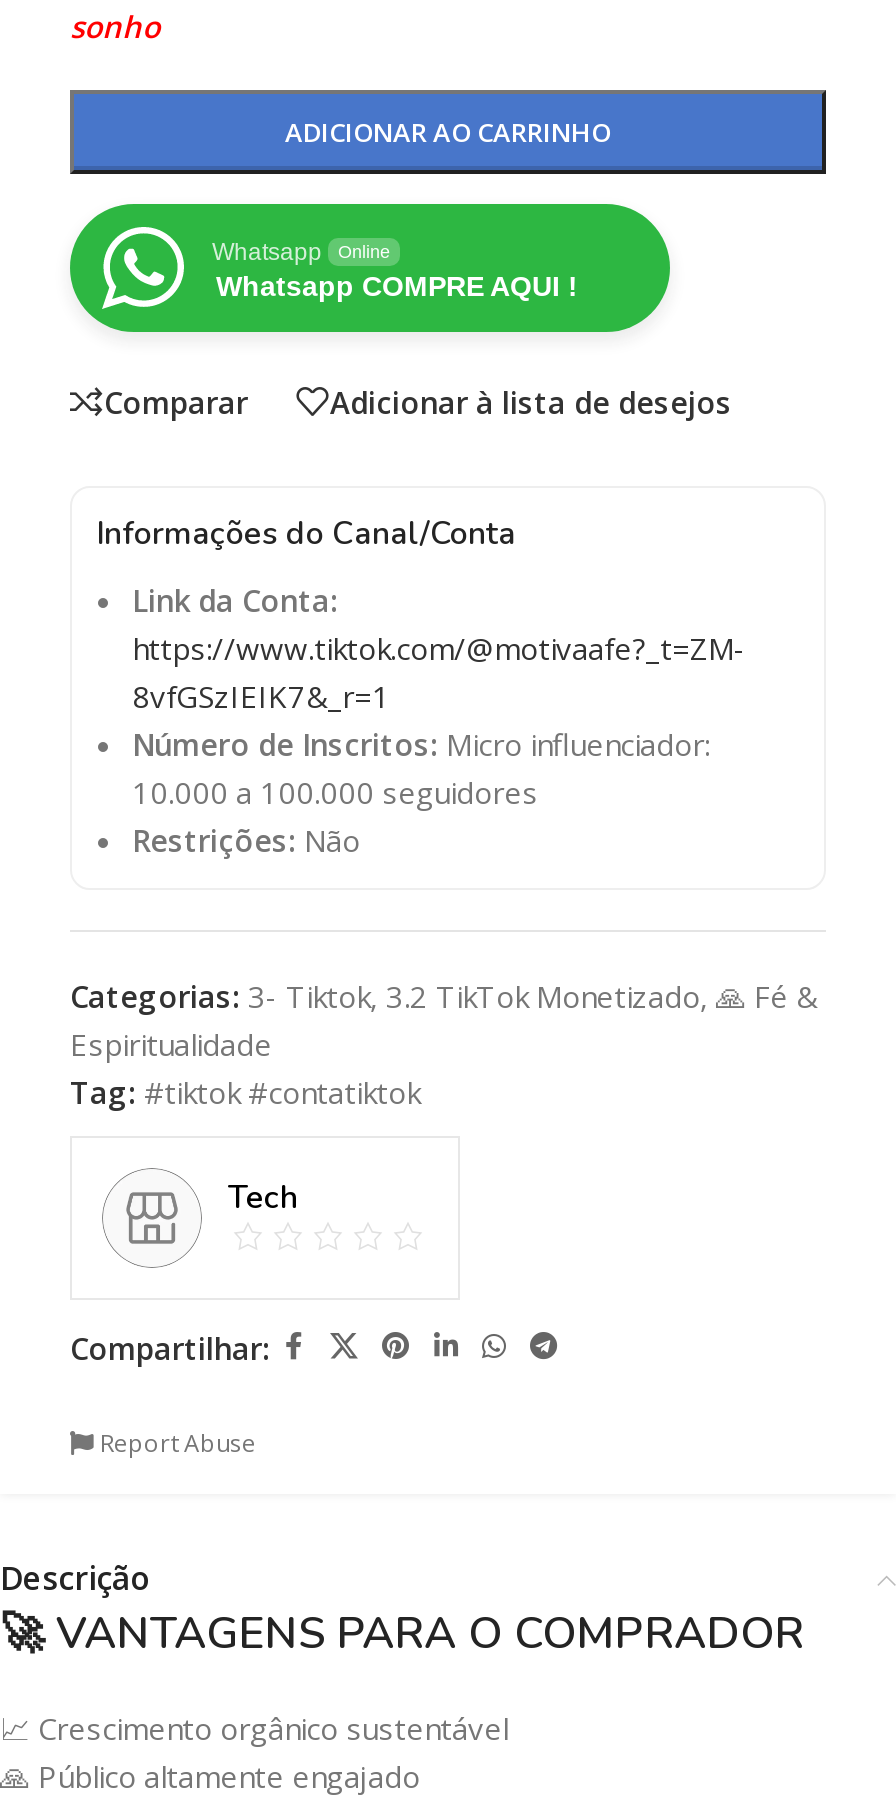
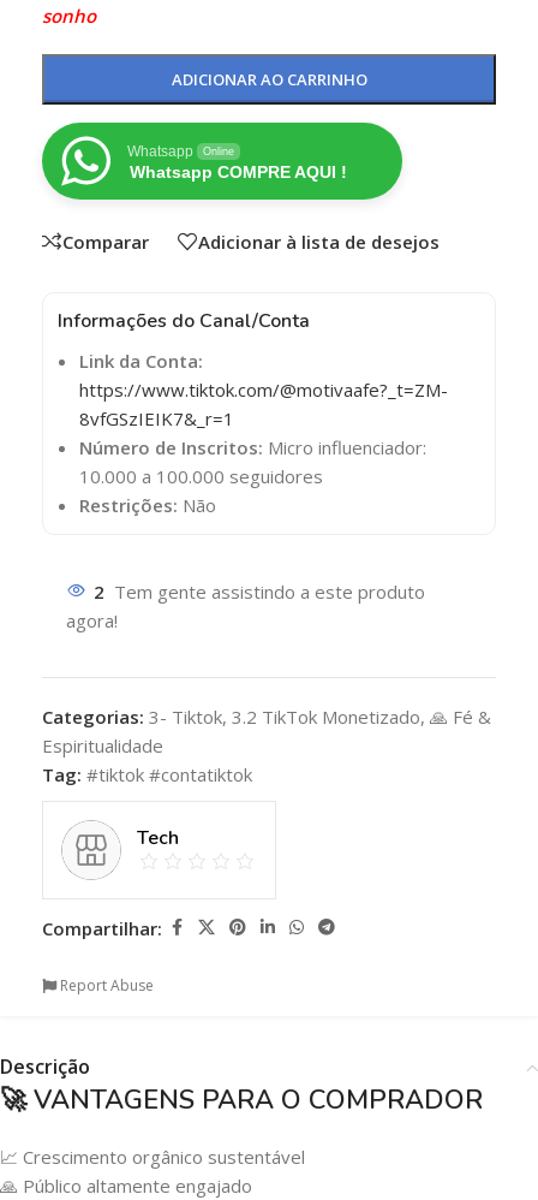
+ 2 Tem gente assistindo a este produto
+ agora!
